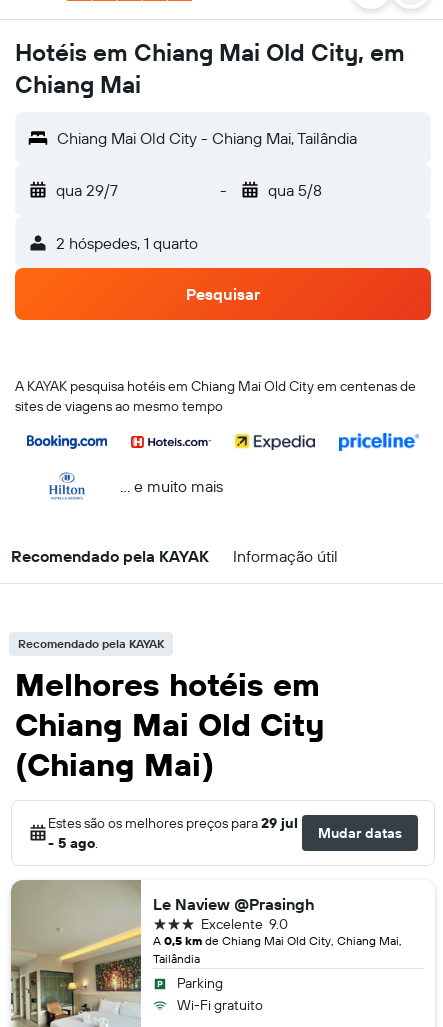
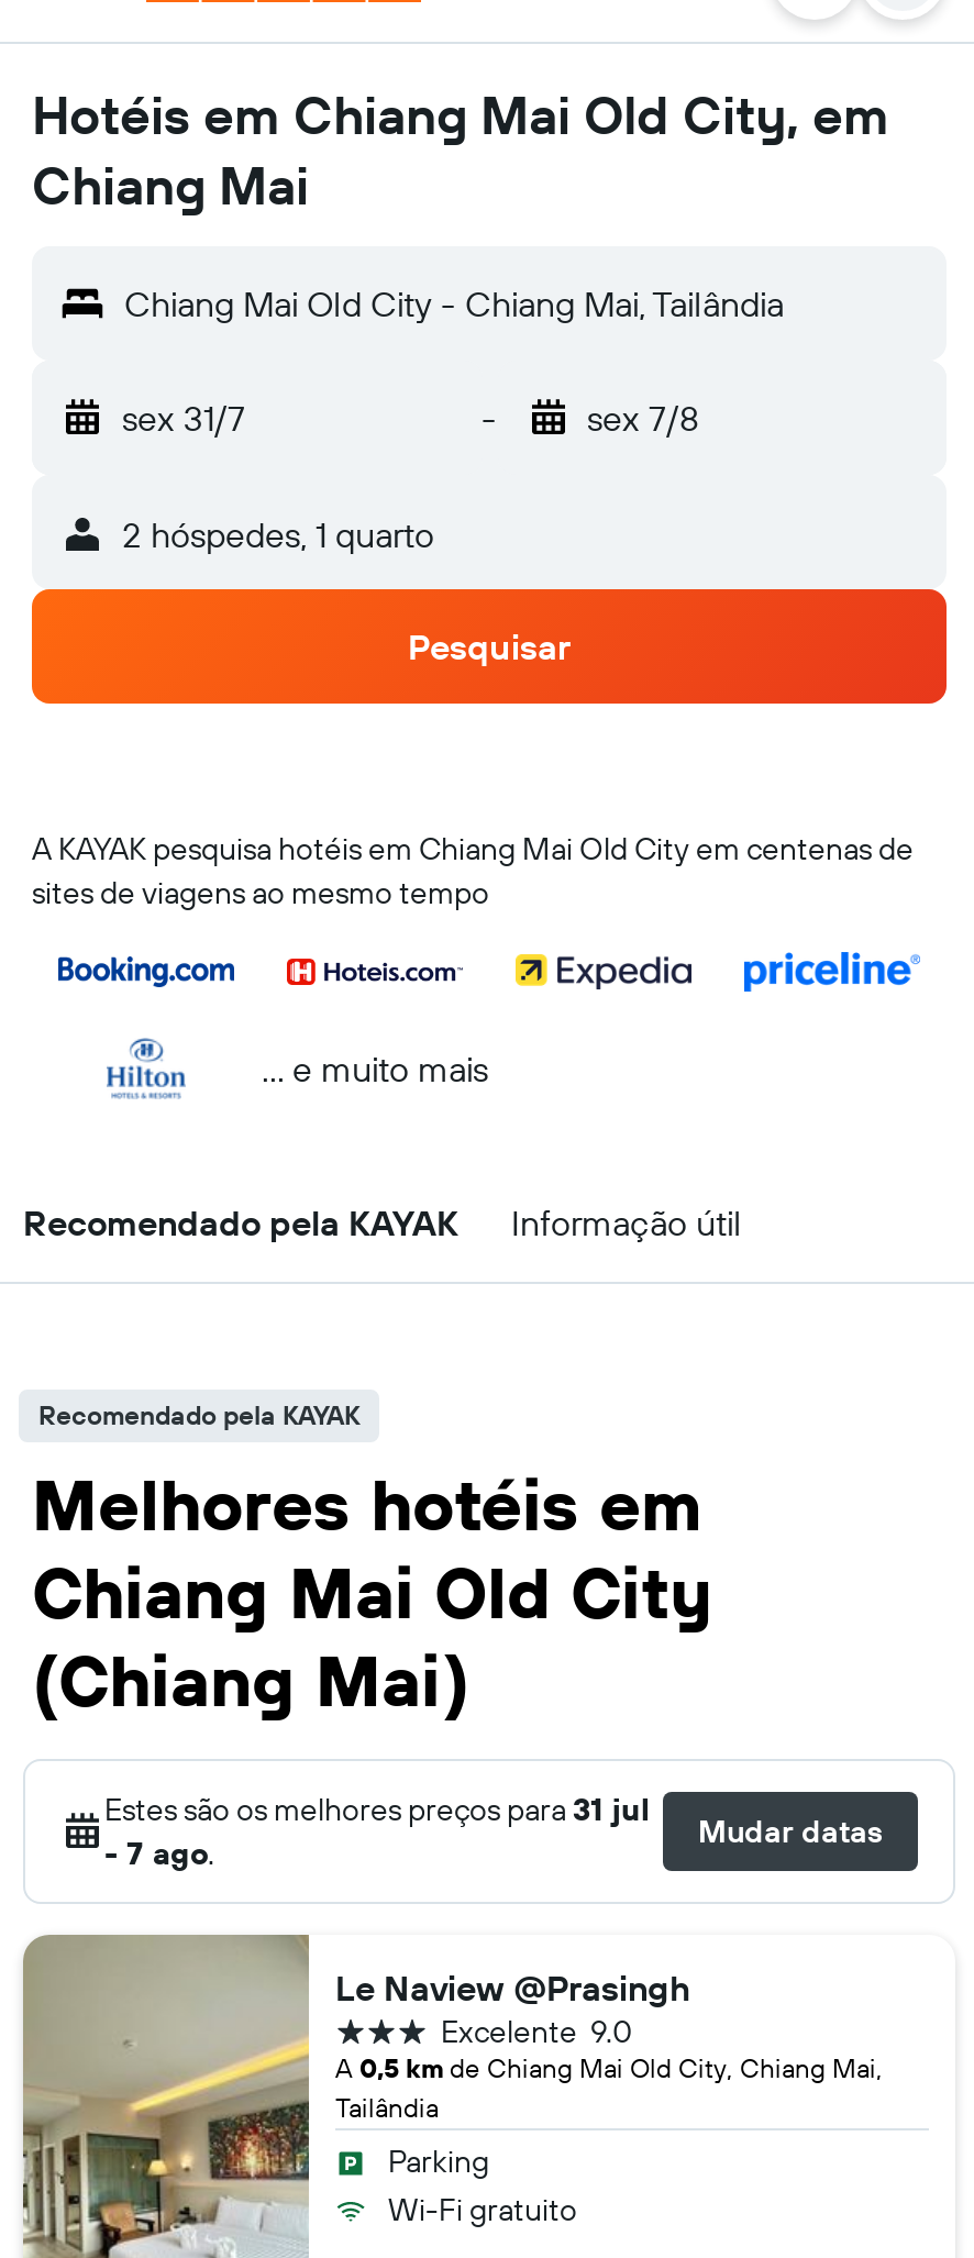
- qua 29/7
+ sex 31/7

- qua 5/8
+ sex 7/8

- Estes são os melhores preços para 29 jul
+ Estes são os melhores preços para 31 jul

- - 5 ago.
+ - 7 ago.
